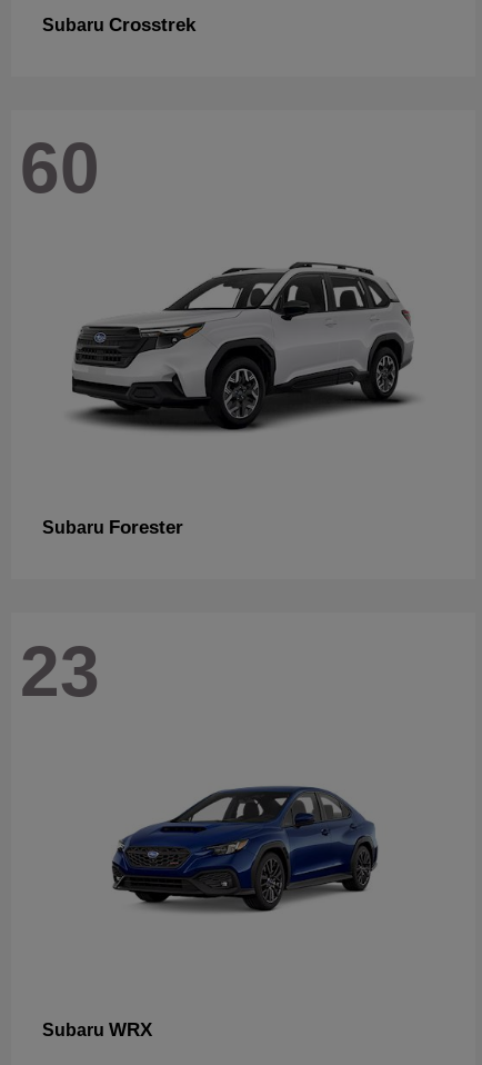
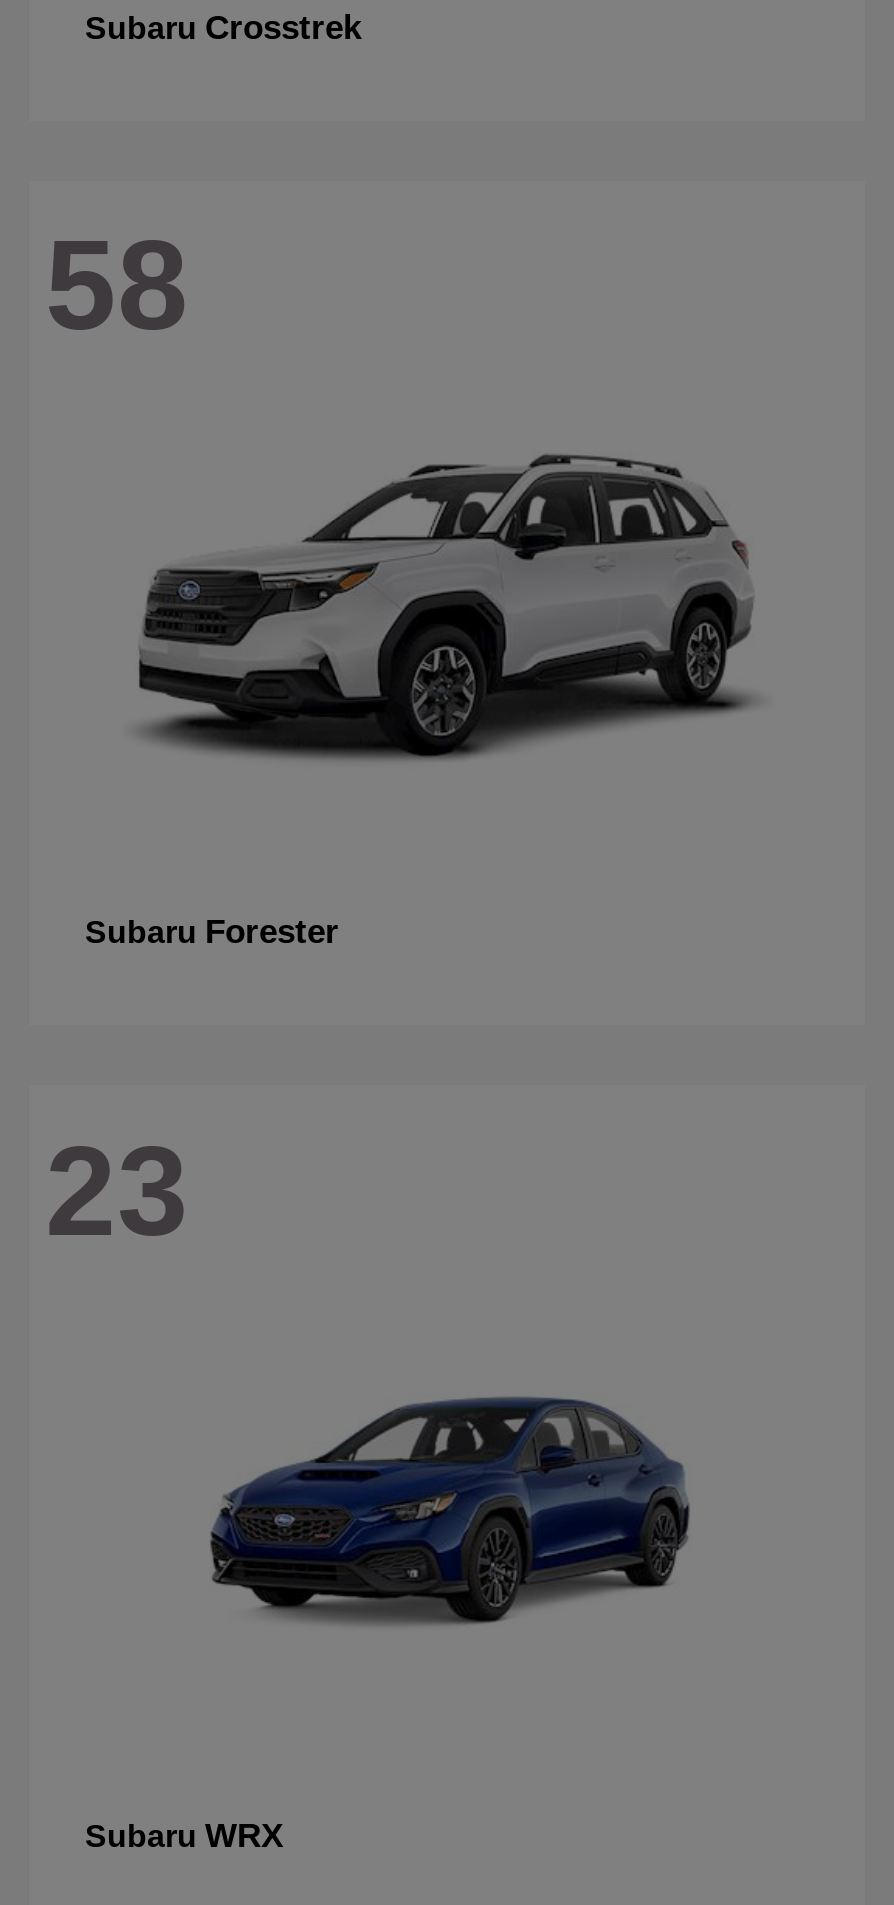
- 60
+ 58
